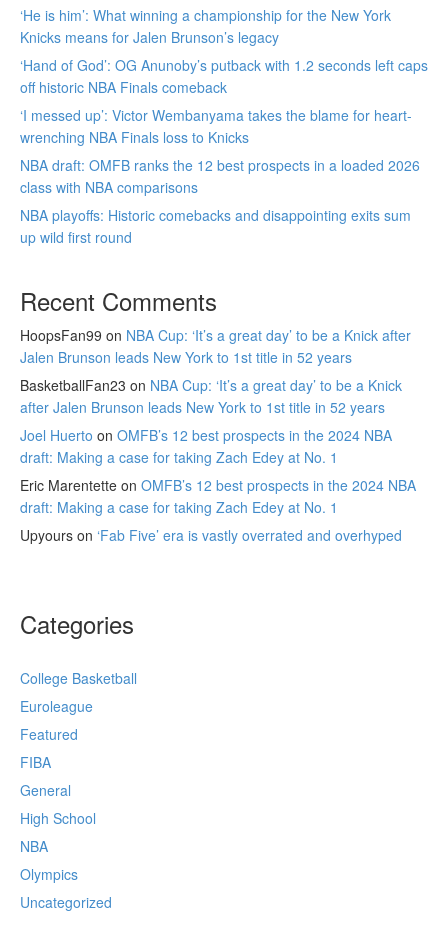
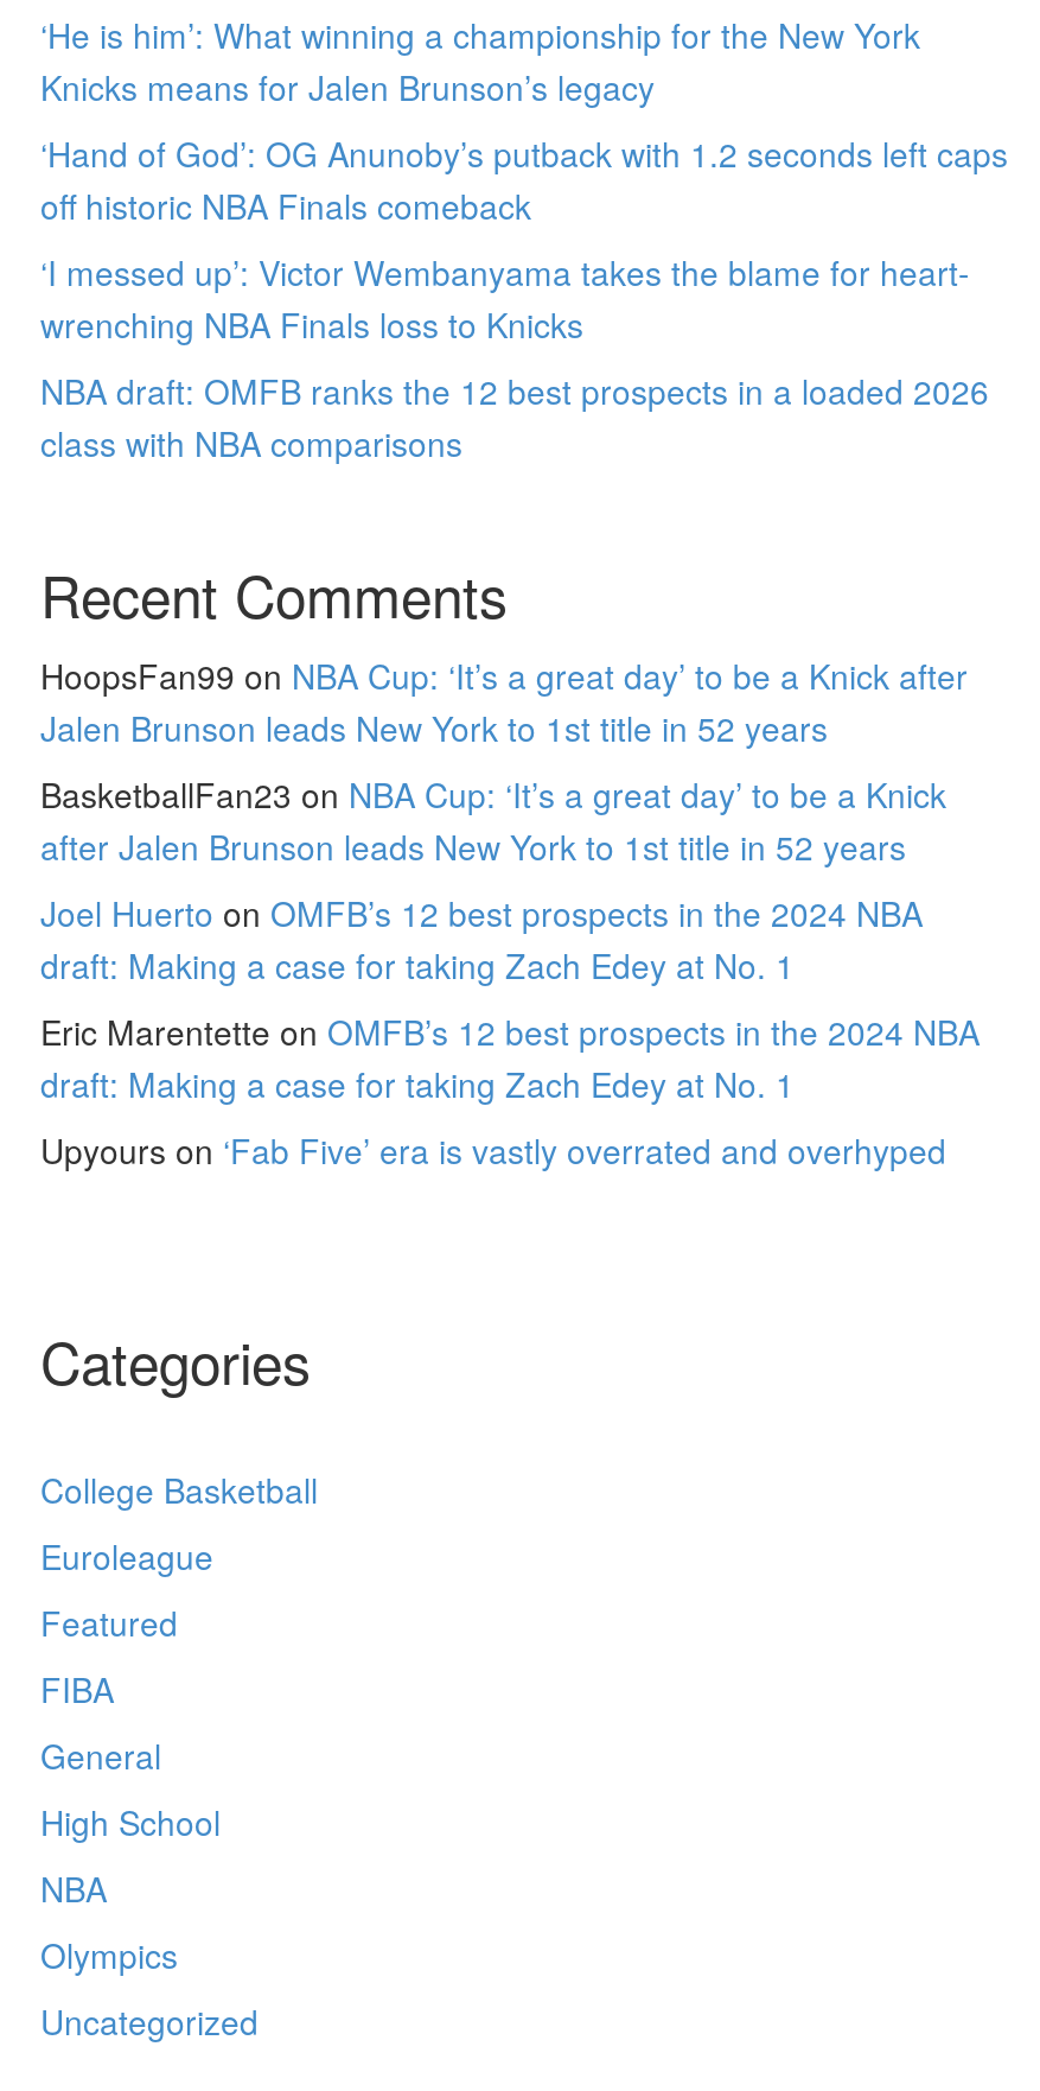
- NBA playoffs: Historic comebacks and disappointing exits sum
- up wild first round
